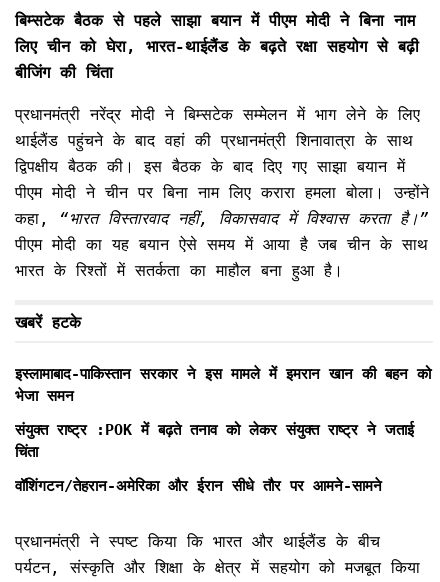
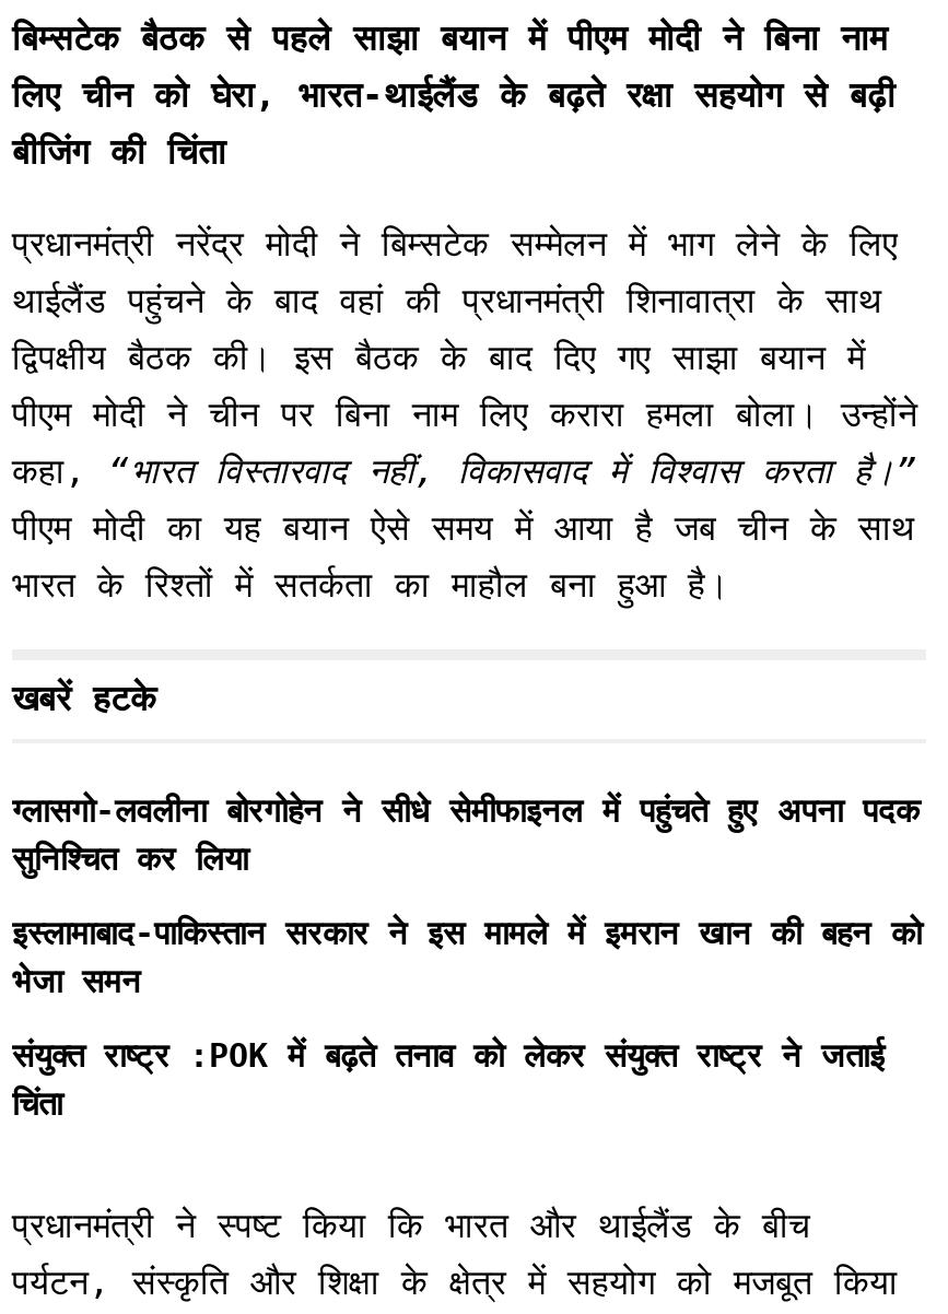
+ ग्लासगो-लवलीना बोरगोहेन ने सीधे सेमीफाइनल में पहुंचते हुए अपना पदक
+ सुनिश्चित कर लिया

moved down: इस्लामाबाद-पाकिस्तान सरकार ने इस मामले में इमरान खान की बहन को | भेजा समन | चिंता

- वॉशिंगटन/तेहरान-अमेरिका और ईरान सीधे तौर पर आमने-सामने
